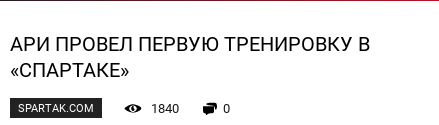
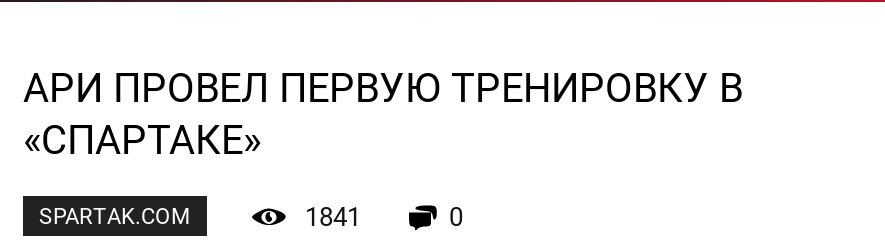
- 1840
+ 1841
